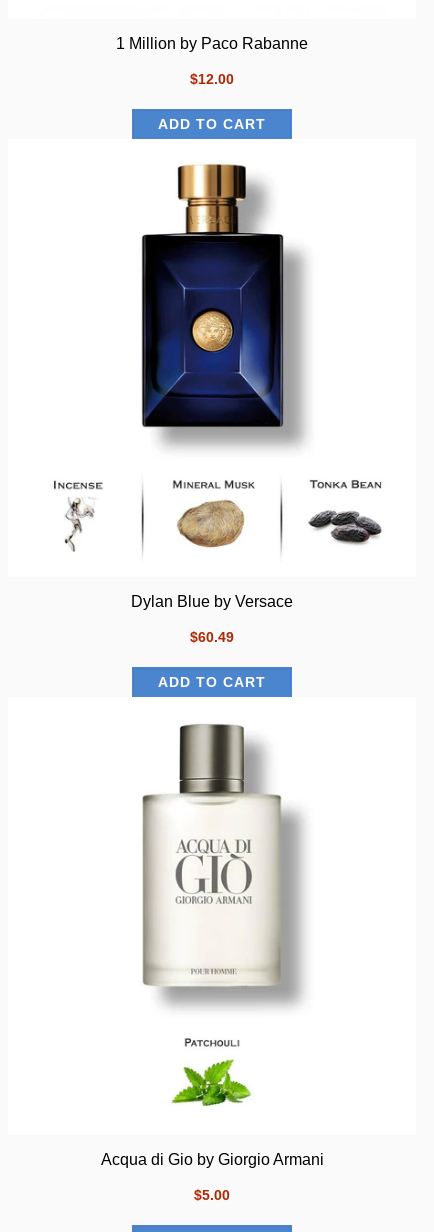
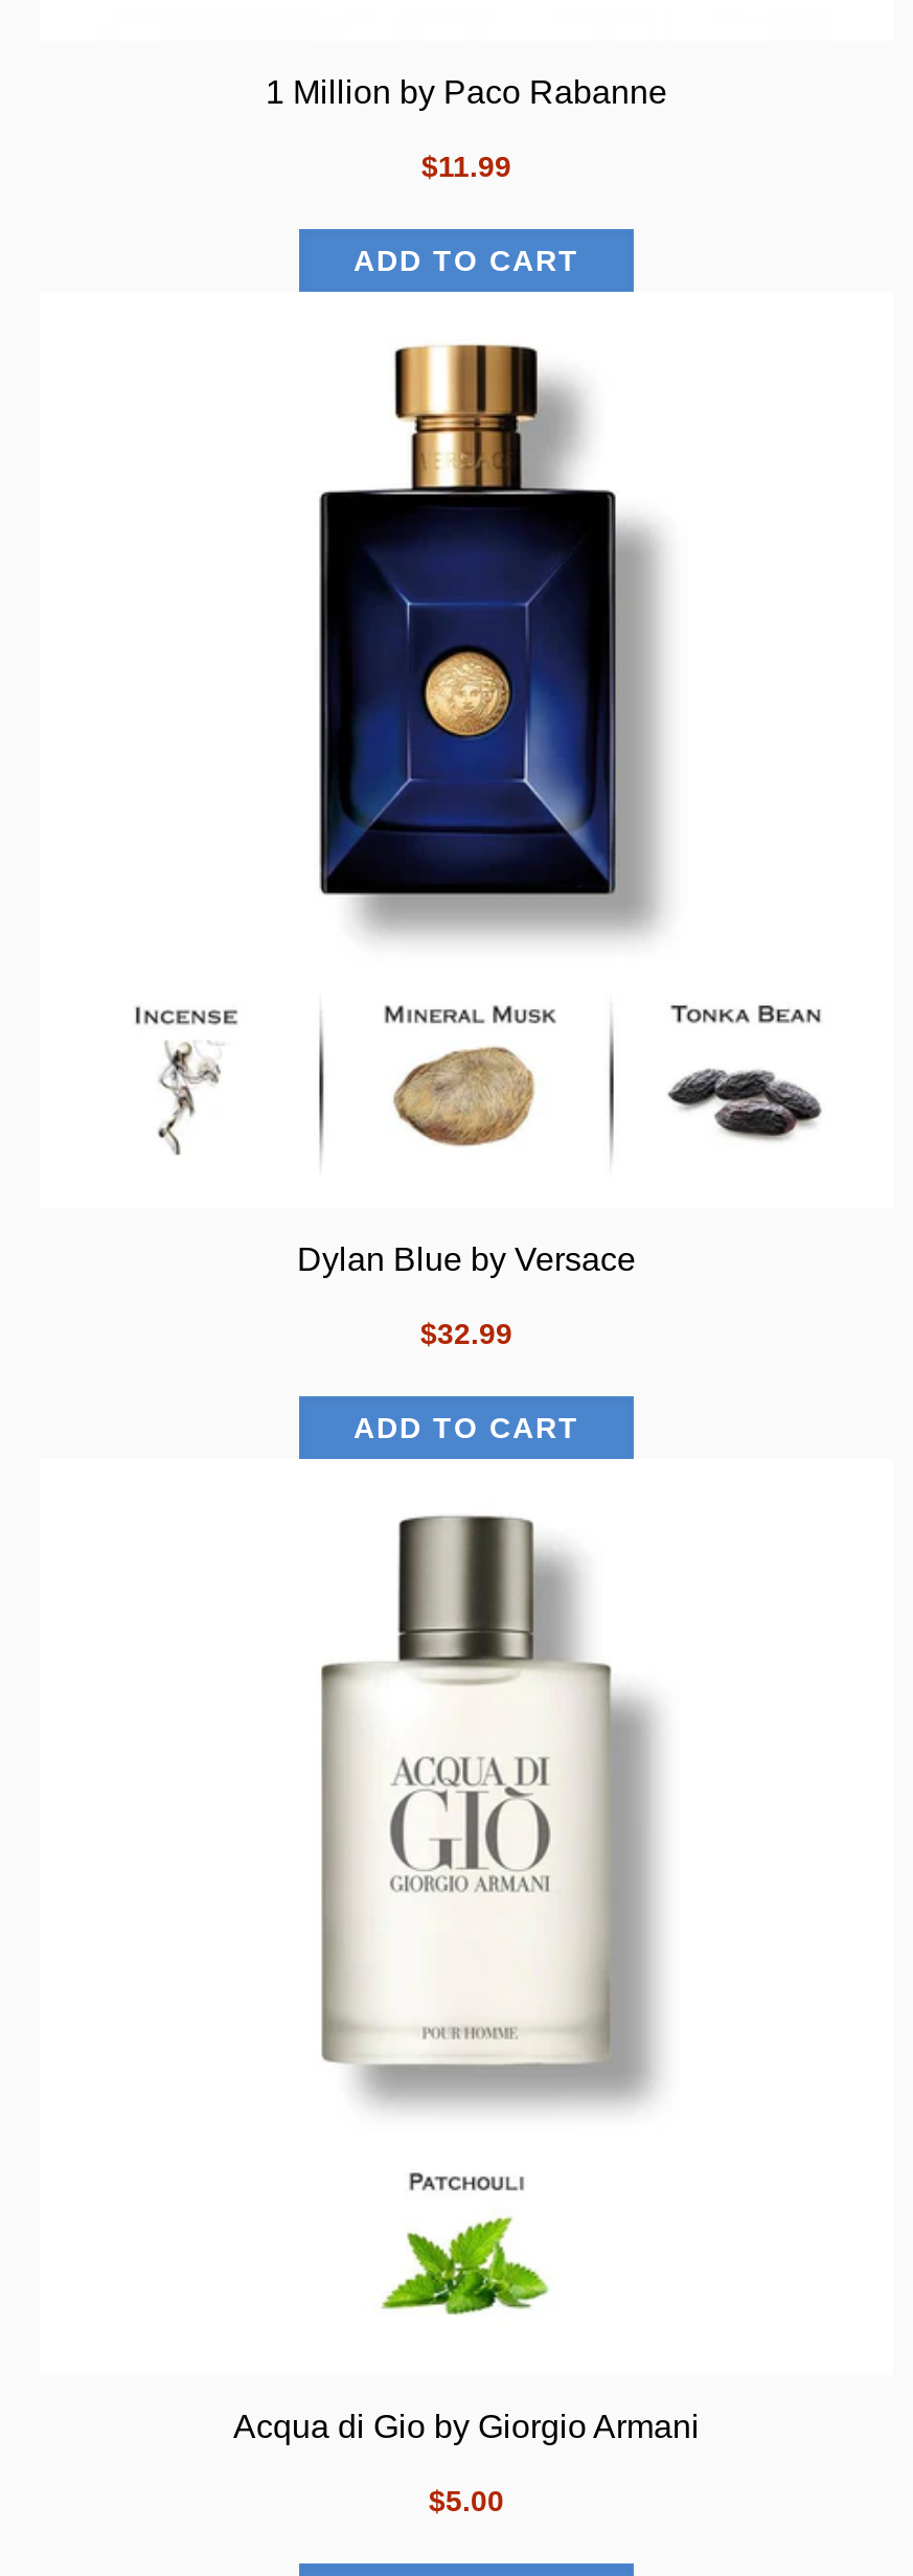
- $12.00
+ $11.99

- $60.49
+ $32.99
